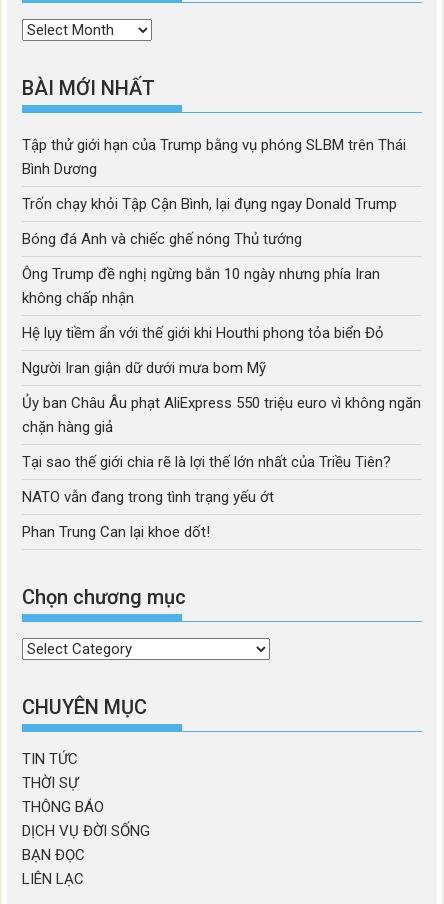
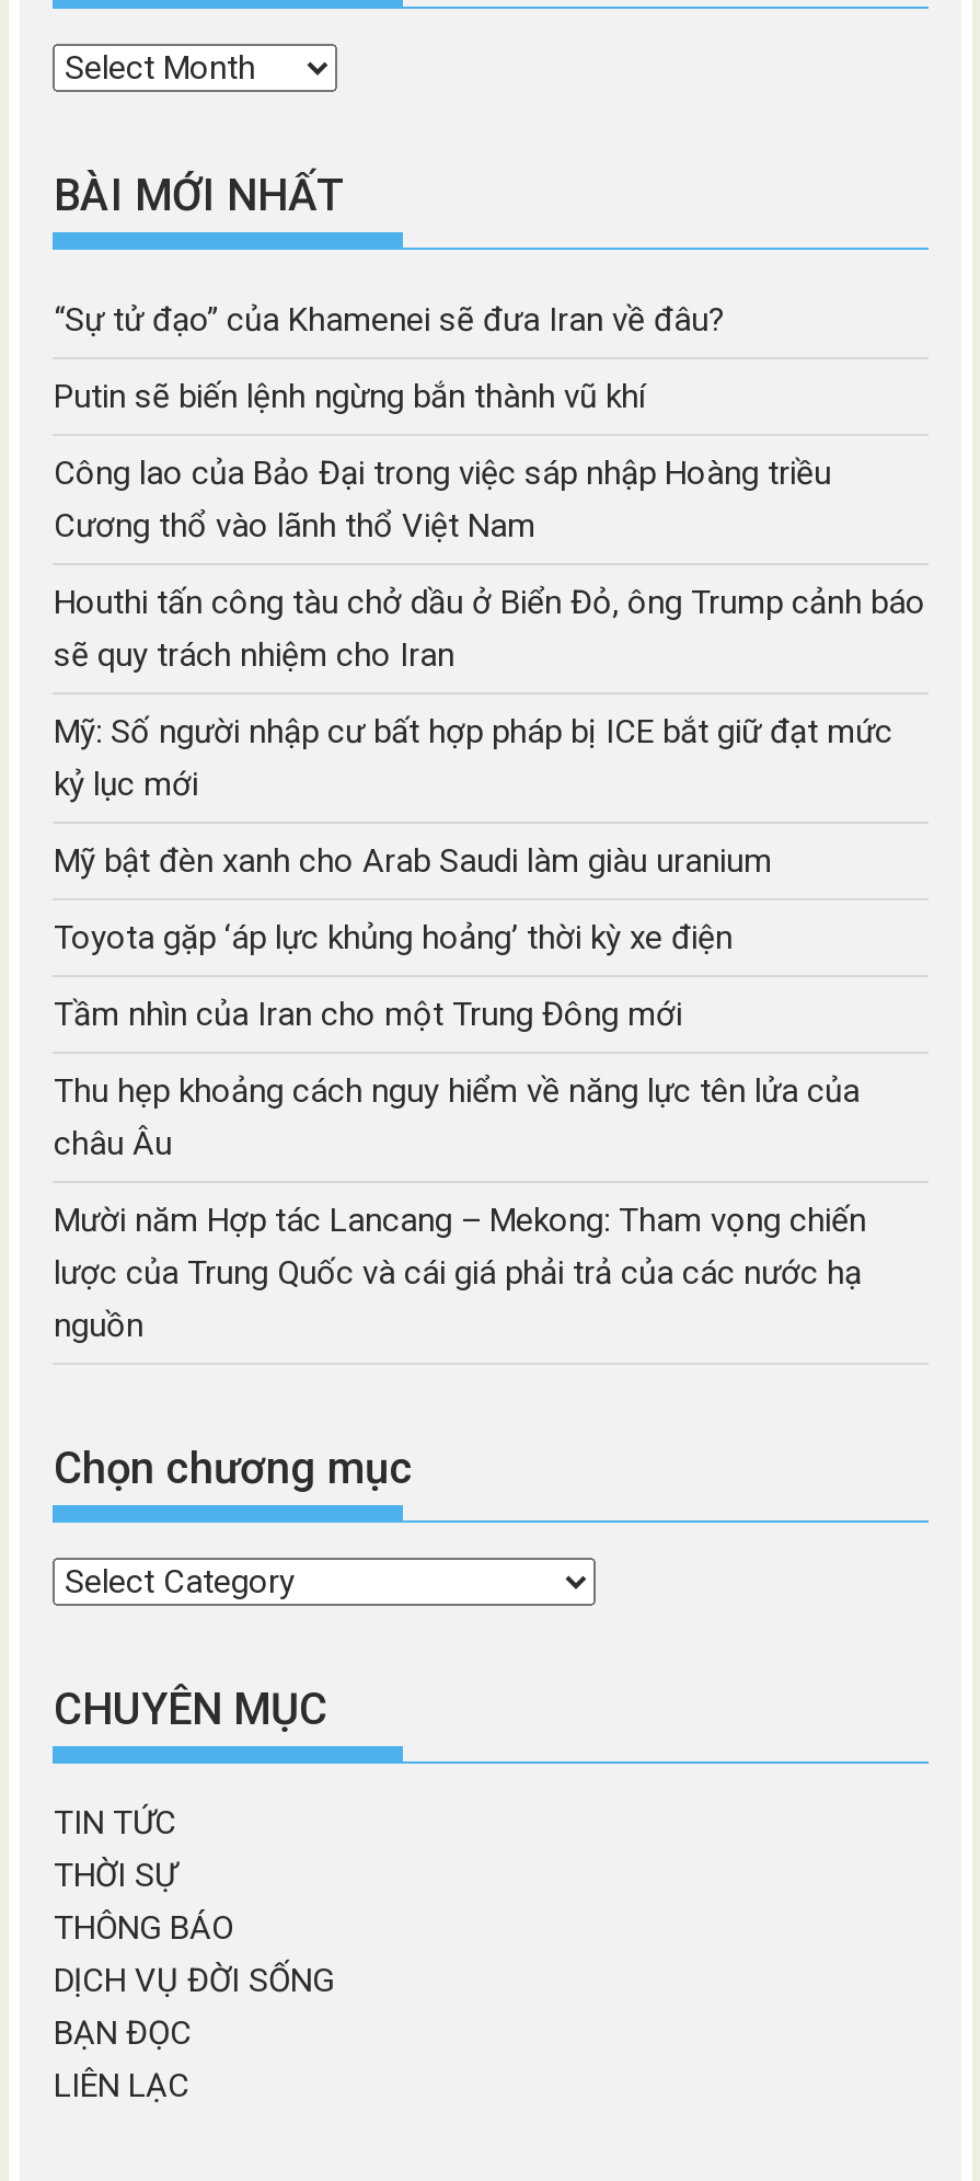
- Tập thử giới hạn của Trump bằng vụ phóng SLBM trên Thái
- Bình Dương
+ “Sự tử đạo” của Khamenei sẽ đưa Iran về đâu?

- Trốn chạy khỏi Tập Cận Bình, lại đụng ngay Donald Trump
+ Putin sẽ biến lệnh ngừng bắn thành vũ khí

- Bóng đá Anh và chiếc ghế nóng Thủ tướng
+ Công lao của Bảo Đại trong việc sáp nhập Hoàng triều
+ Cương thổ vào lãnh thổ Việt Nam

- Ông Trump đề nghị ngừng bắn 10 ngày nhưng phía Iran
- không chấp nhận
+ Houthi tấn công tàu chở dầu ở Biển Đỏ, ông Trump cảnh báo
+ sẽ quy trách nhiệm cho Iran

- Hệ lụy tiềm ẩn với thế giới khi Houthi phong tỏa biển Đỏ
+ Mỹ: Số người nhập cư bất hợp pháp bị ICE bắt giữ đạt mức
+ kỷ lục mới

- Người Iran giận dữ dưới mưa bom Mỹ
+ Mỹ bật đèn xanh cho Arab Saudi làm giàu uranium

- Ủy ban Châu Âu phạt AliExpress 550 triệu euro vì không ngăn
- chặn hàng giả
+ Toyota gặp ‘áp lực khủng hoảng’ thời kỳ xe điện

- Tại sao thế giới chia rẽ là lợi thế lớn nhất của Triều Tiên?
+ Tầm nhìn của Iran cho một Trung Đông mới

- NATO vẫn đang trong tình trạng yếu ớt
+ Thu hẹp khoảng cách nguy hiểm về năng lực tên lửa của
+ châu Âu

- Phan Trung Can lại khoe dốt!
+ Mười năm Hợp tác Lancang – Mekong: Tham vọng chiến
+ lược của Trung Quốc và cái giá phải trả của các nước hạ
+ nguồn
